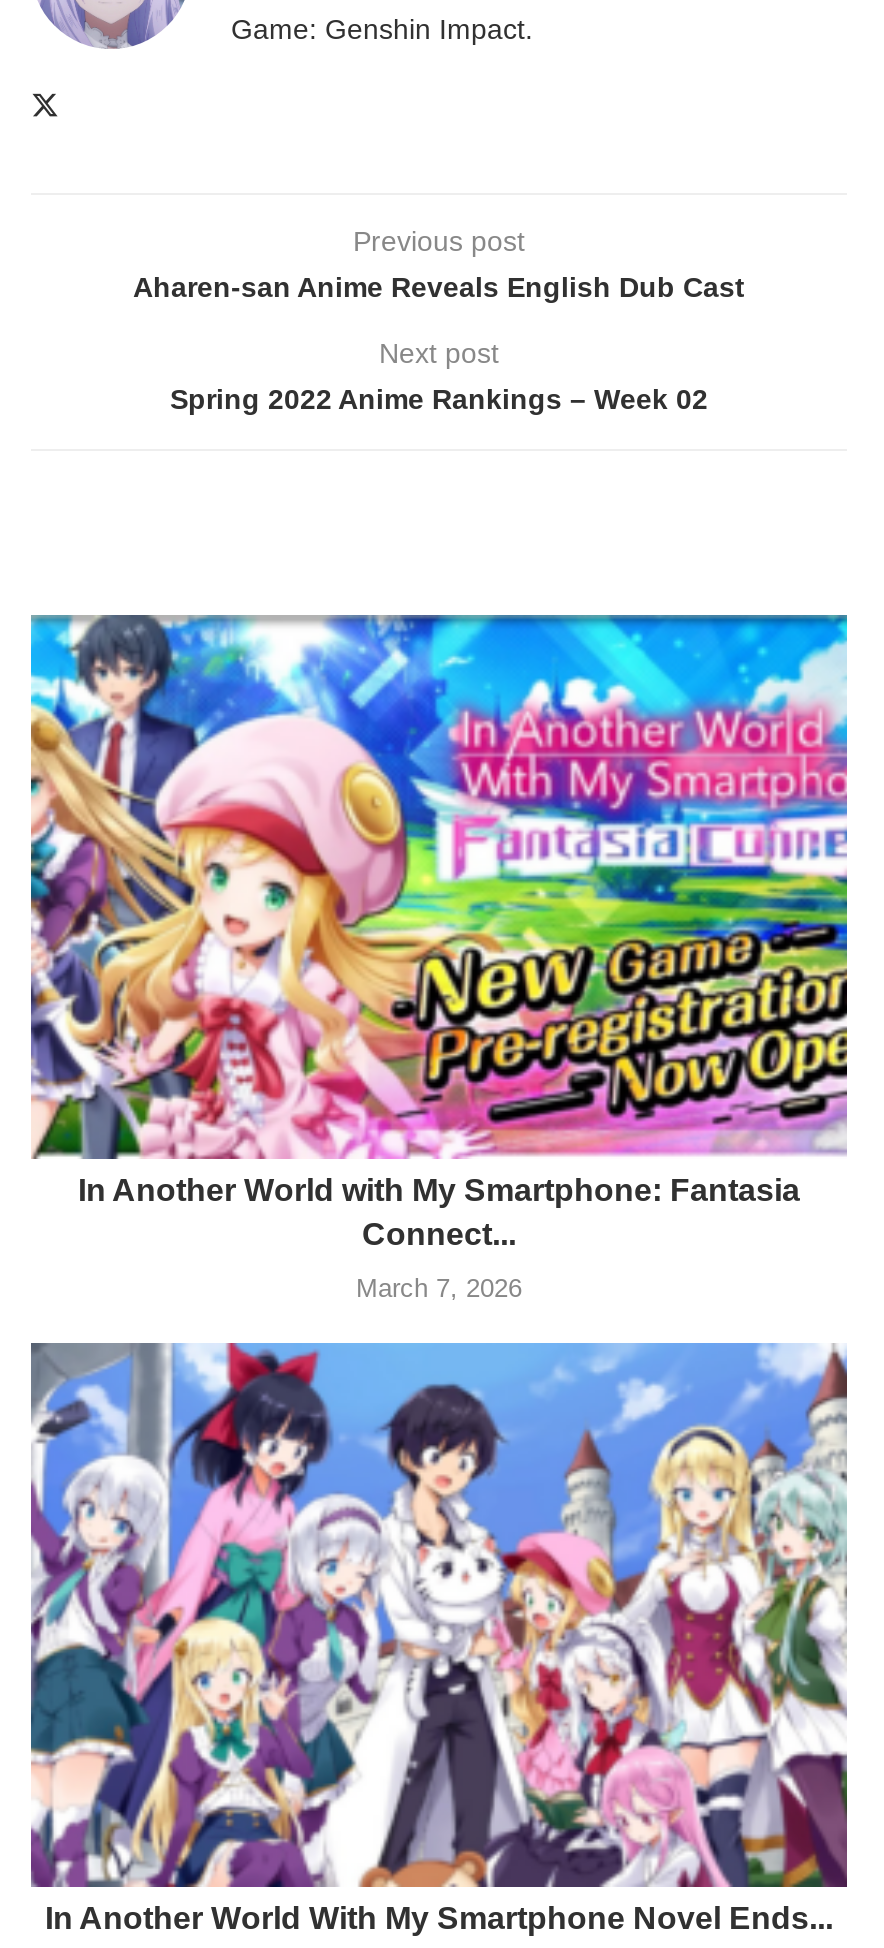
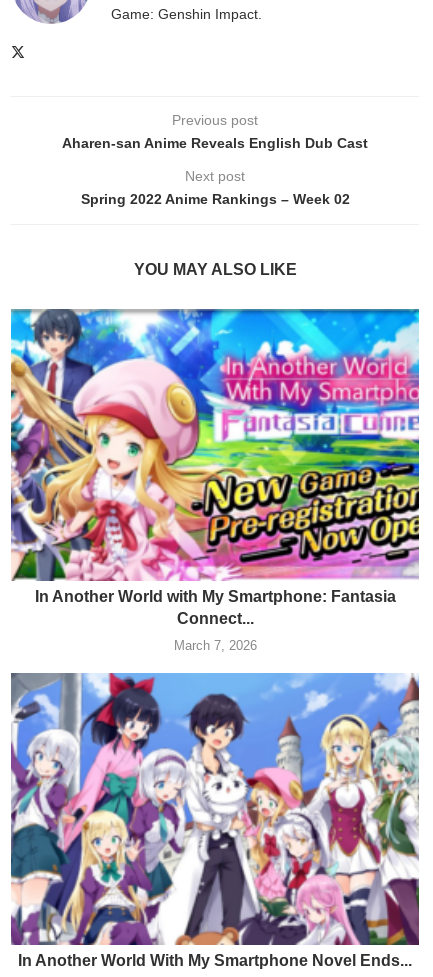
+ YOU MAY ALSO LIKE
